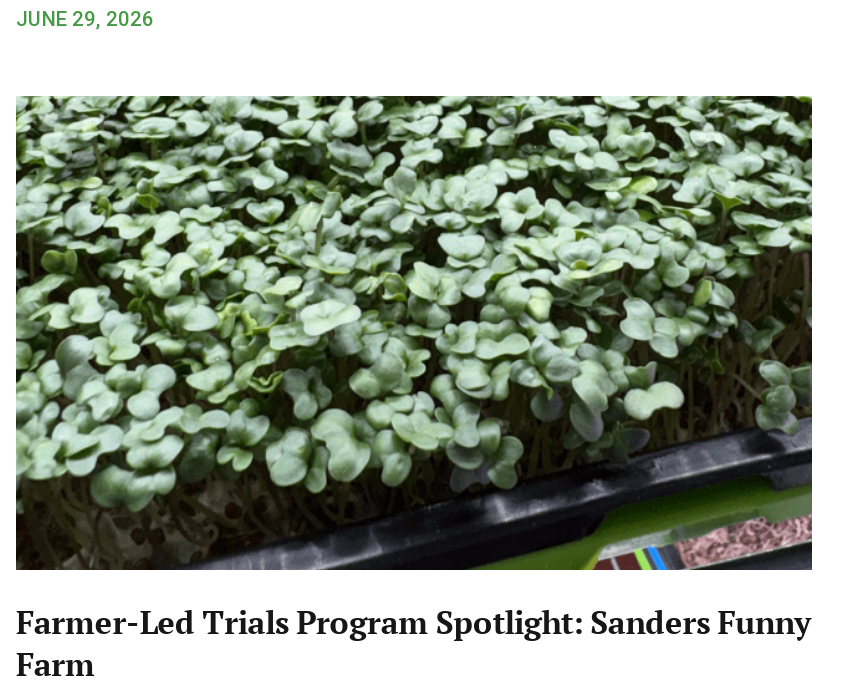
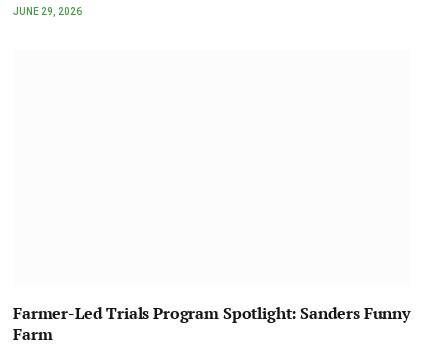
- [image]
